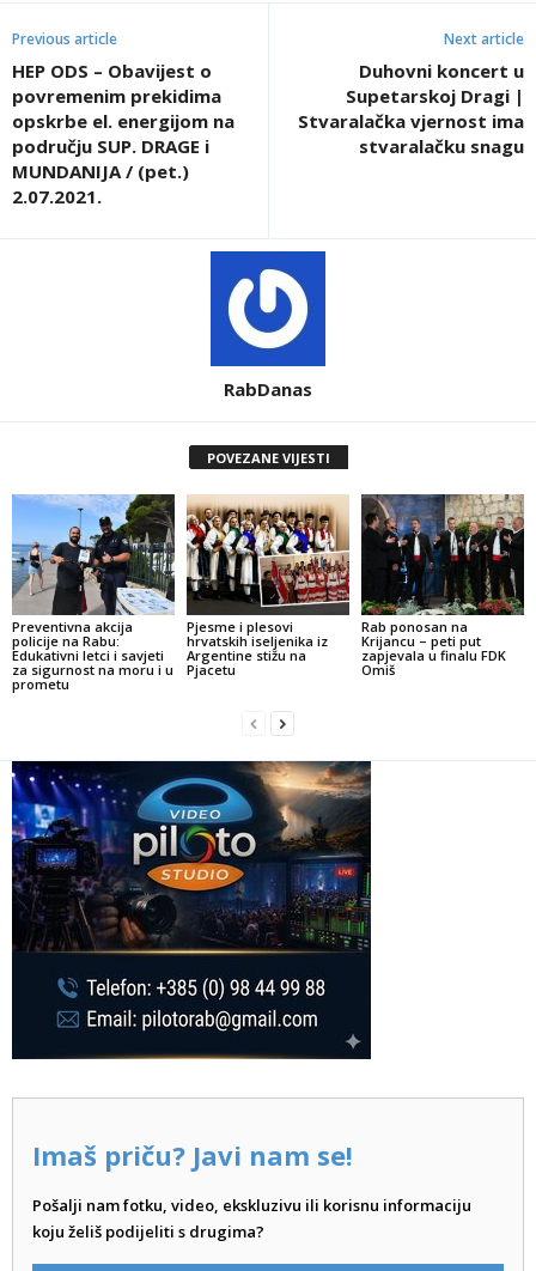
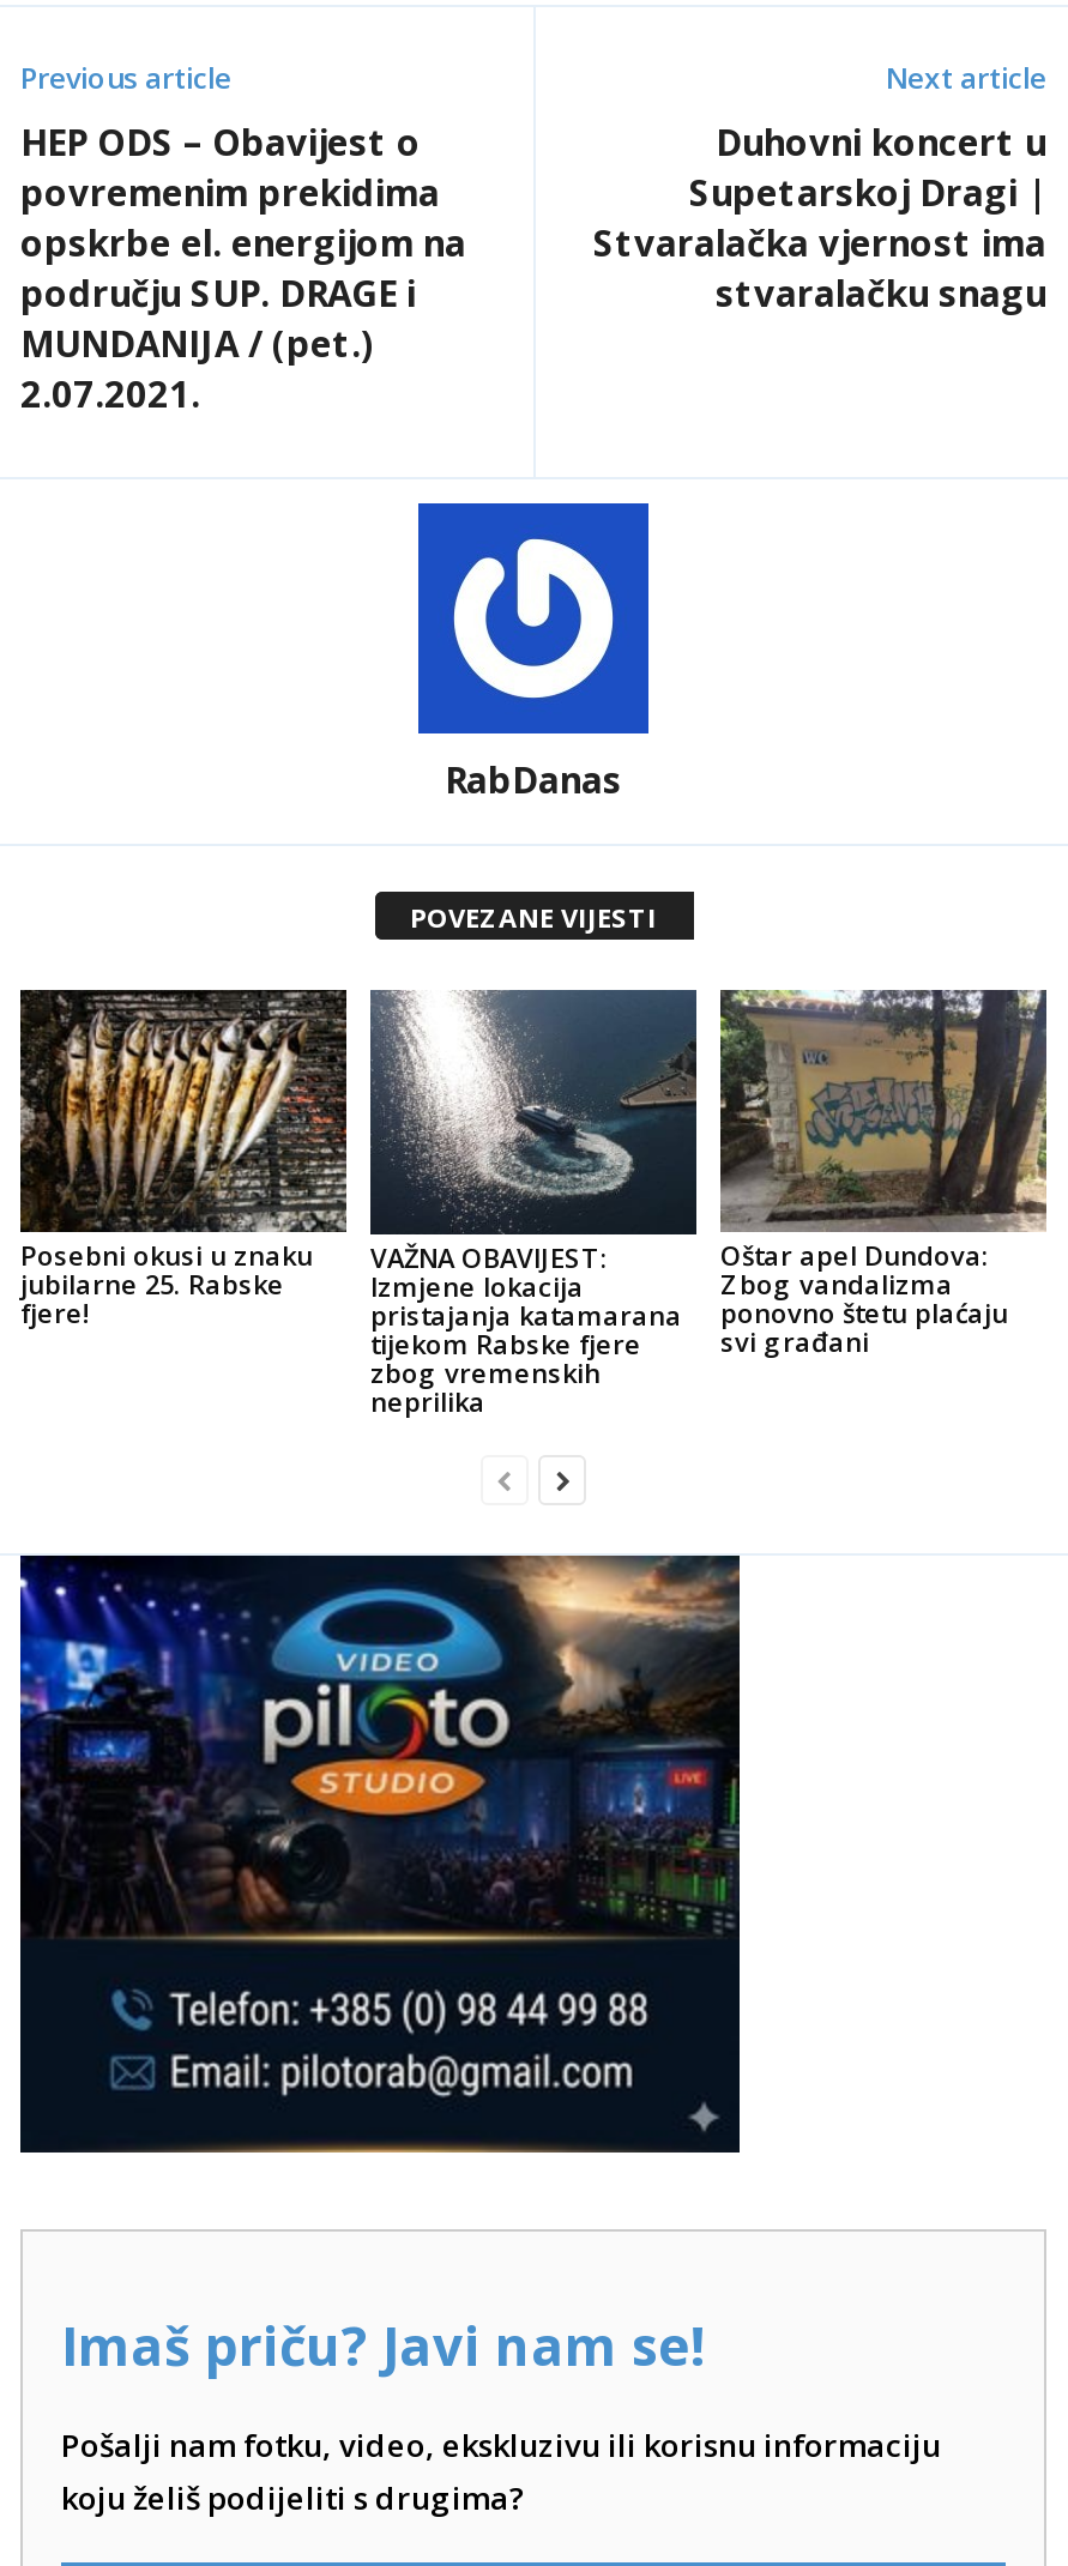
- [image]
- Preventivna akcija
- policije na Rabu:
- Edukativni letci i savjeti
- za sigurnost na moru i u
- prometu
+ [image]
+ Posebni okusi u znaku
+ jubilarne 25. Rabske
+ fjere!

- [image]
- Pjesme i plesovi
- hrvatskih iseljenika iz
- Argentine stižu na
- Pjacetu
+ [image]
+ VAŽNA OBAVIJEST:
+ Izmjene lokacija
+ pristajanja katamarana
+ tijekom Rabske fjere
+ zbog vremenskih
+ neprilika

- [image]
- Rab ponosan na
- Krijancu – peti put
- zapjevala u finalu FDK
- Omiš
+ [image]
+ Oštar apel Dundova:
+ Zbog vandalizma
+ ponovno štetu plaćaju
+ svi građani
